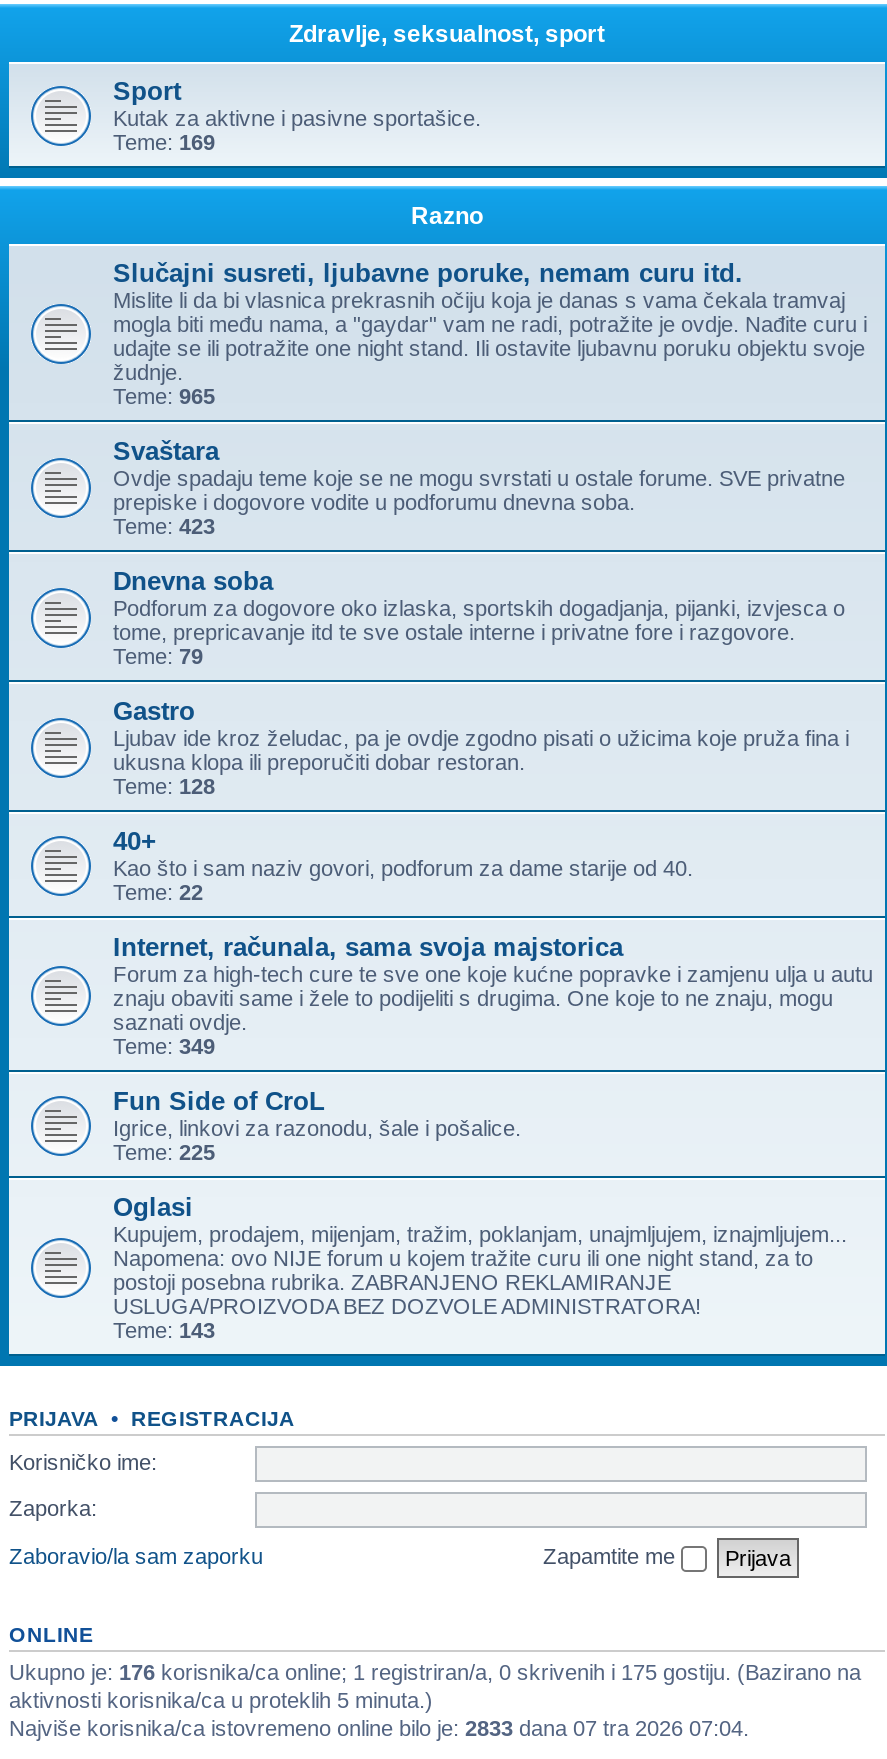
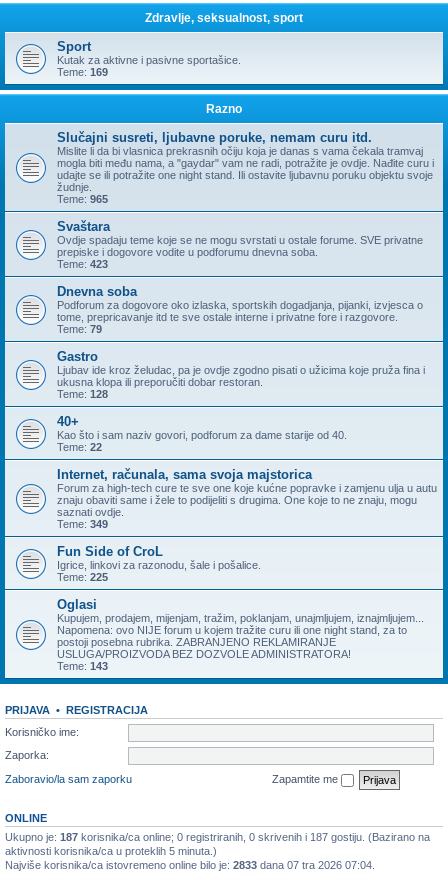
- Ukupno je: 176 korisnika/ca online; 1 registriran/a, 0 skrivenih i 175 gostiju. (Bazirano na
+ Ukupno je: 187 korisnika/ca online; 0 registriranih, 0 skrivenih i 187 gostiju. (Bazirano na
